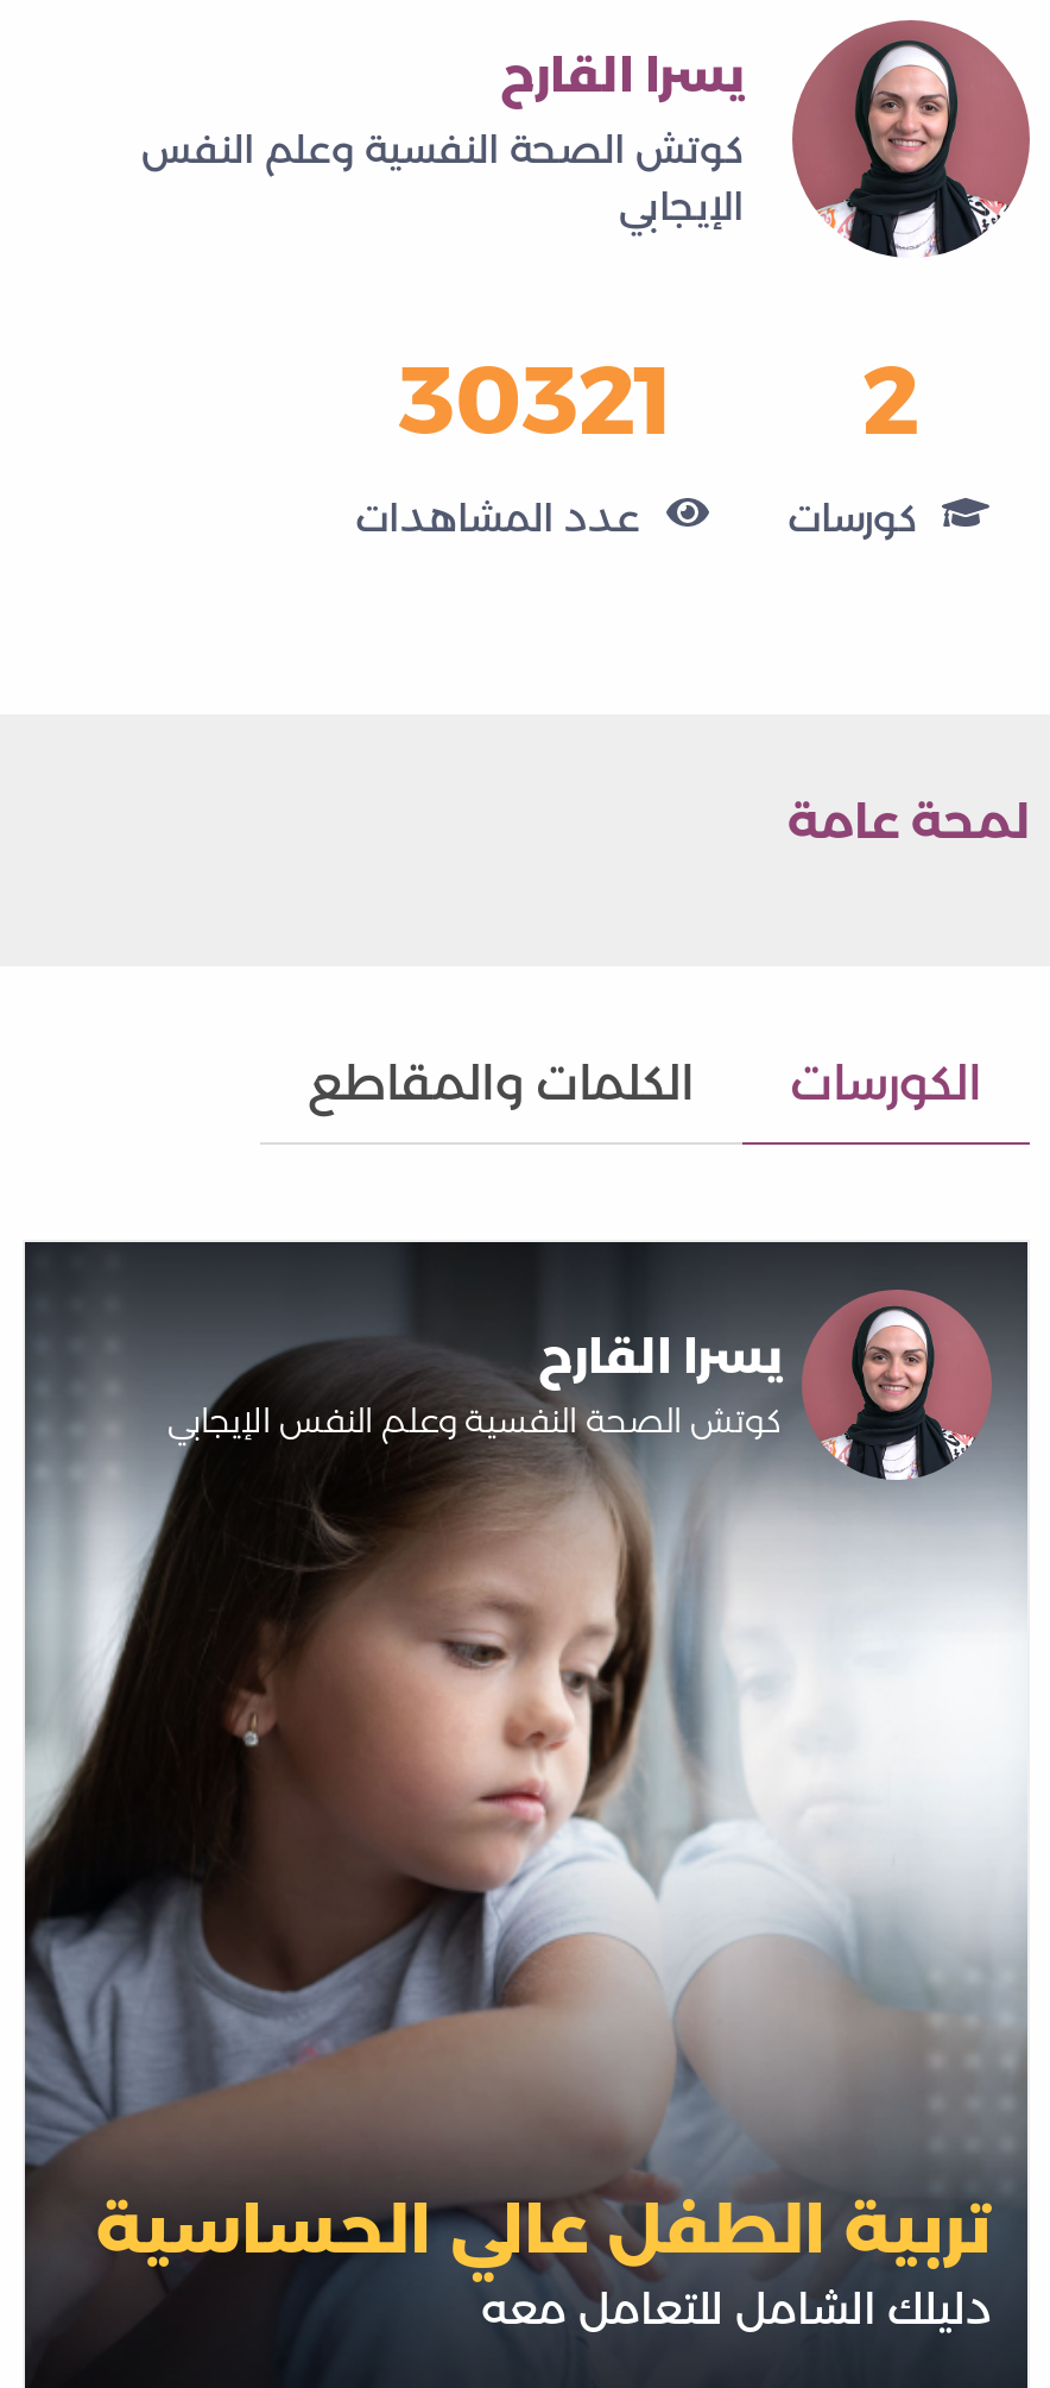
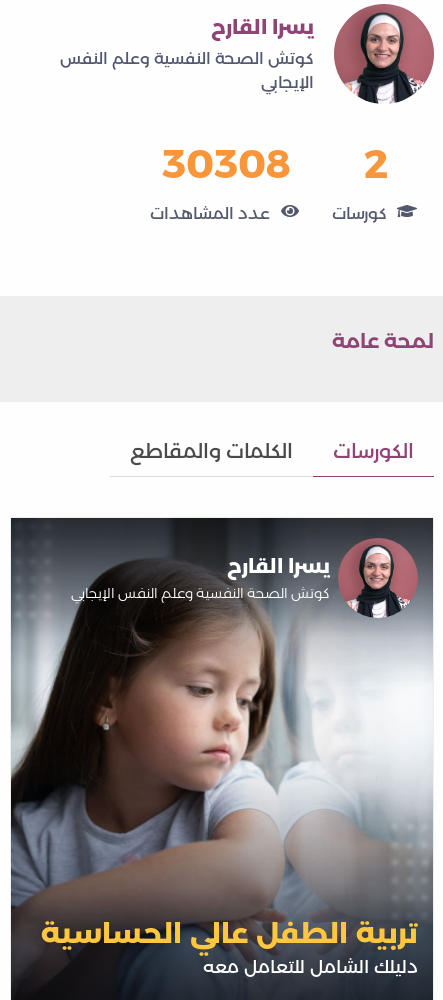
- 30321 2
+ 30308 2
